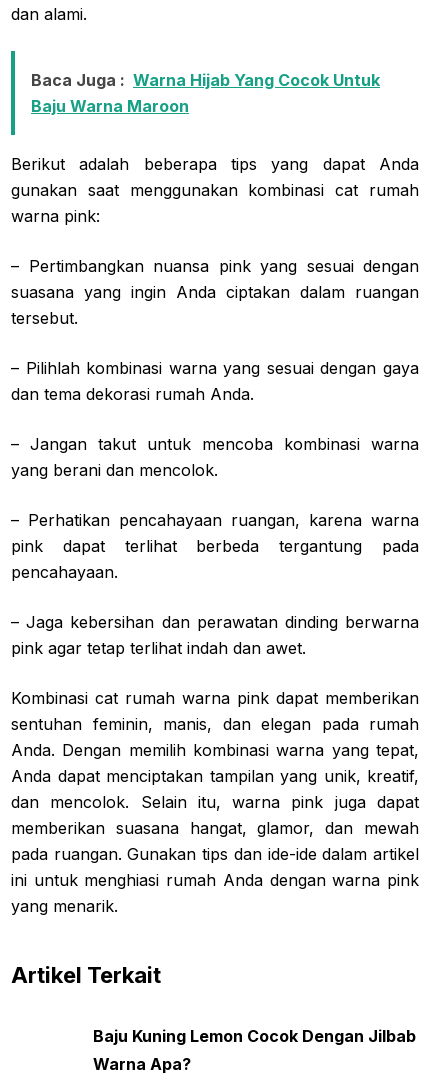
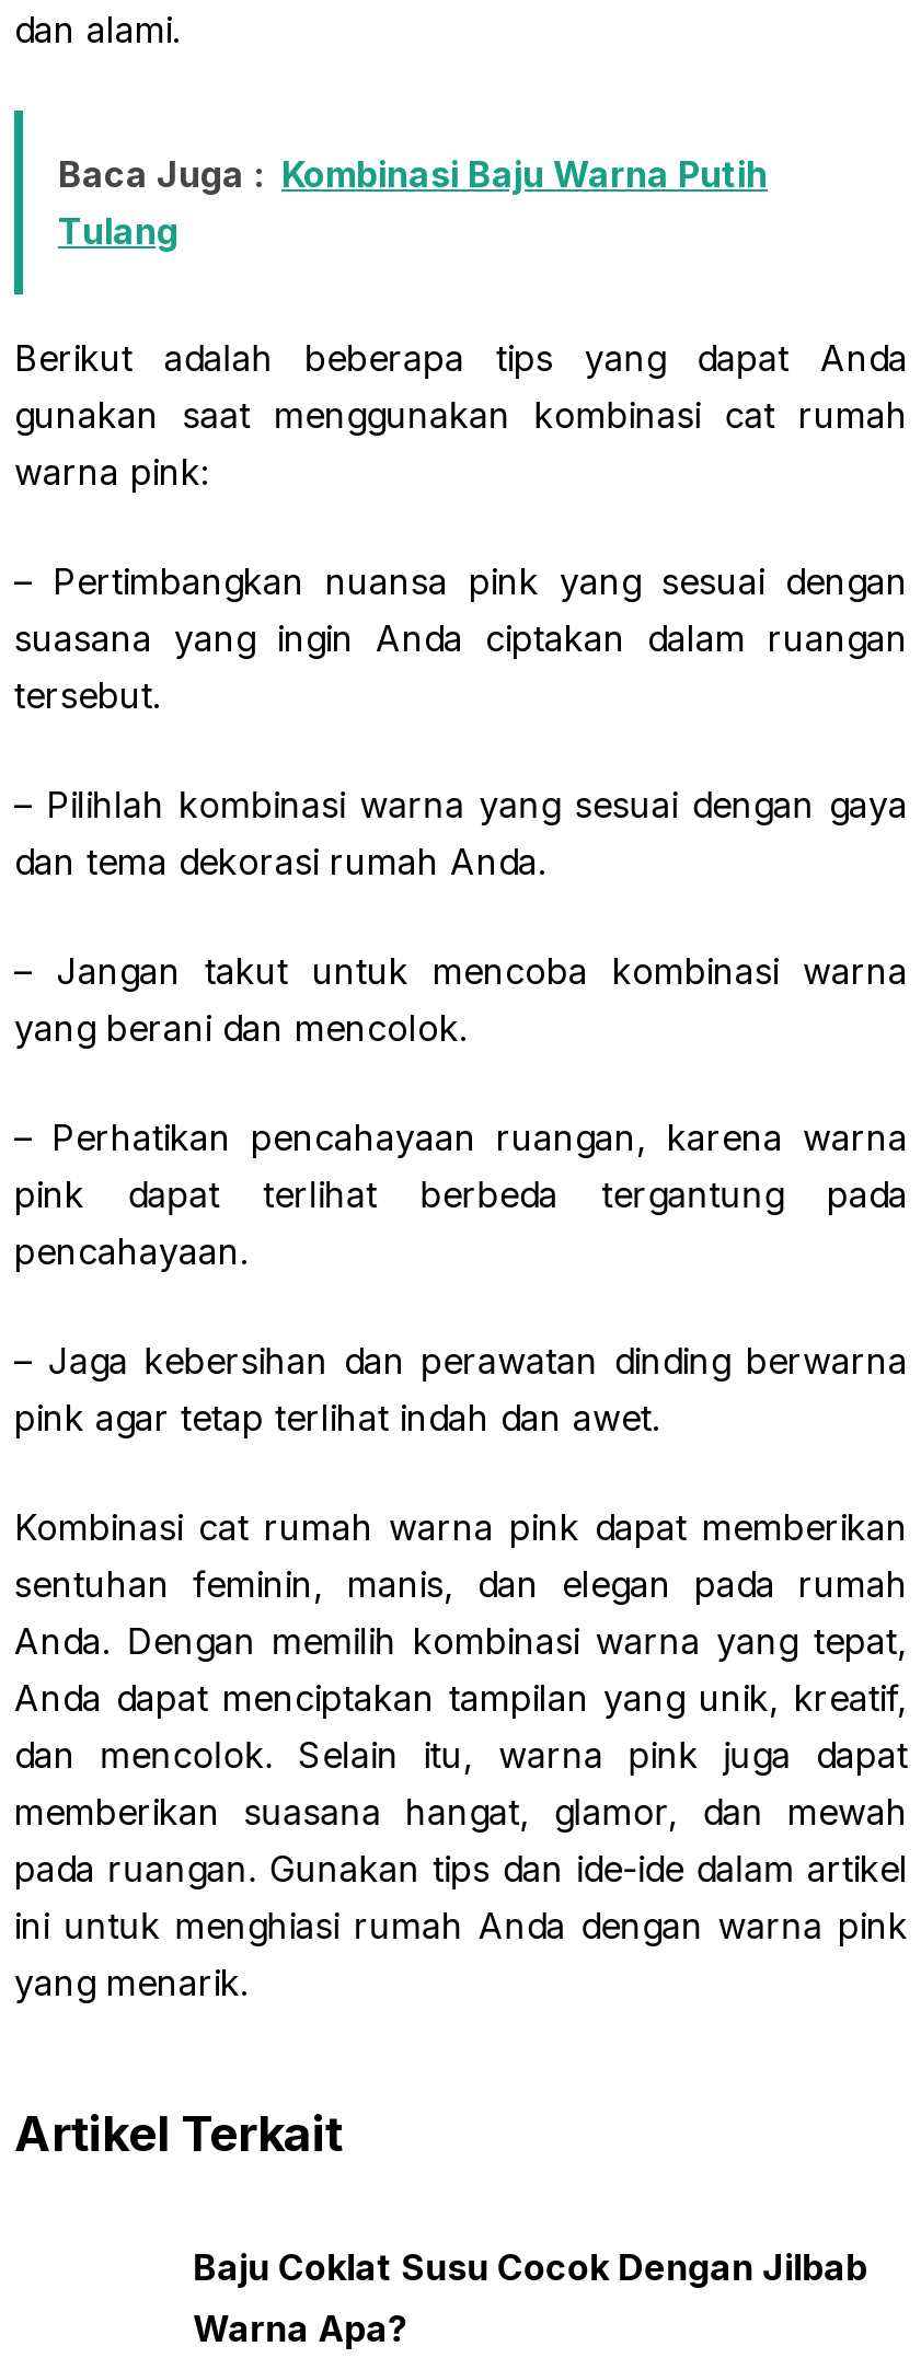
- Baca Juga : Warna Hijab Yang Cocok Untuk
- Baju Warna Maroon
+ Baca Juga : Kombinasi Baju Warna Putih
+ Tulang

- Baju Kuning Lemon Cocok Dengan Jilbab
+ Baju Coklat Susu Cocok Dengan Jilbab
